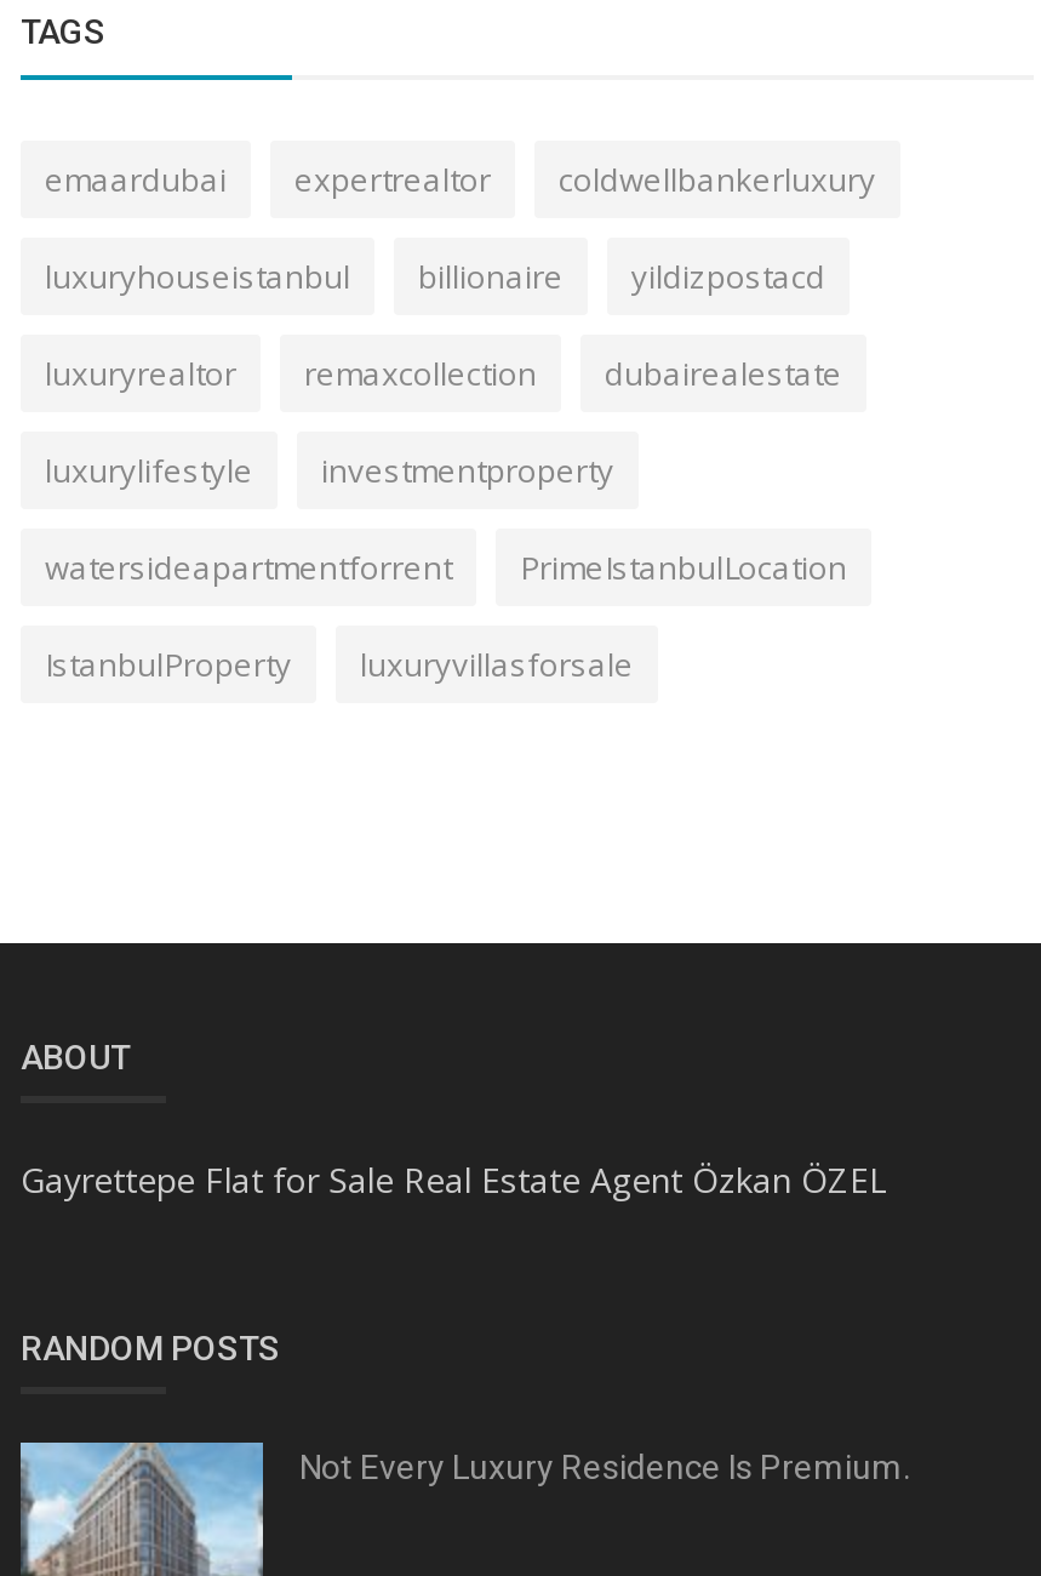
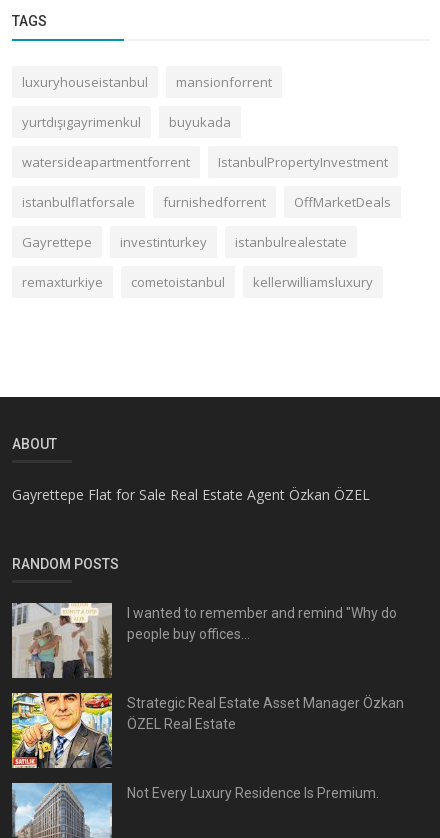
- emaardubai
- expertrealtor
- coldwellbankerluxury

- billionaire
- yildizpostacd
- luxuryrealtor
- remaxcollection
- dubairealestate
- luxurylifestyle
- investmentproperty
+ mansionforrent
+ yurtdışıgayrimenkul
+ buyukada

moved up: luxuryhouseistanbul

- PrimeIstanbulLocation
- IstanbulProperty
- luxuryvillasforsale
+ IstanbulPropertyInvestment
+ istanbulflatforsale
+ furnishedforrent
+ OffMarketDeals
+ Gayrettepe
+ investinturkey
+ istanbulrealestate
+ remaxturkiye
+ cometoistanbul
+ kellerwilliamsluxury

moved up: watersideapartmentforrent

+ [image]
+ I wanted to remember and remind "Why do
+ people buy offices...

+ [image]
+ Strategic Real Estate Asset Manager Özkan
+ ÖZEL Real Estate
